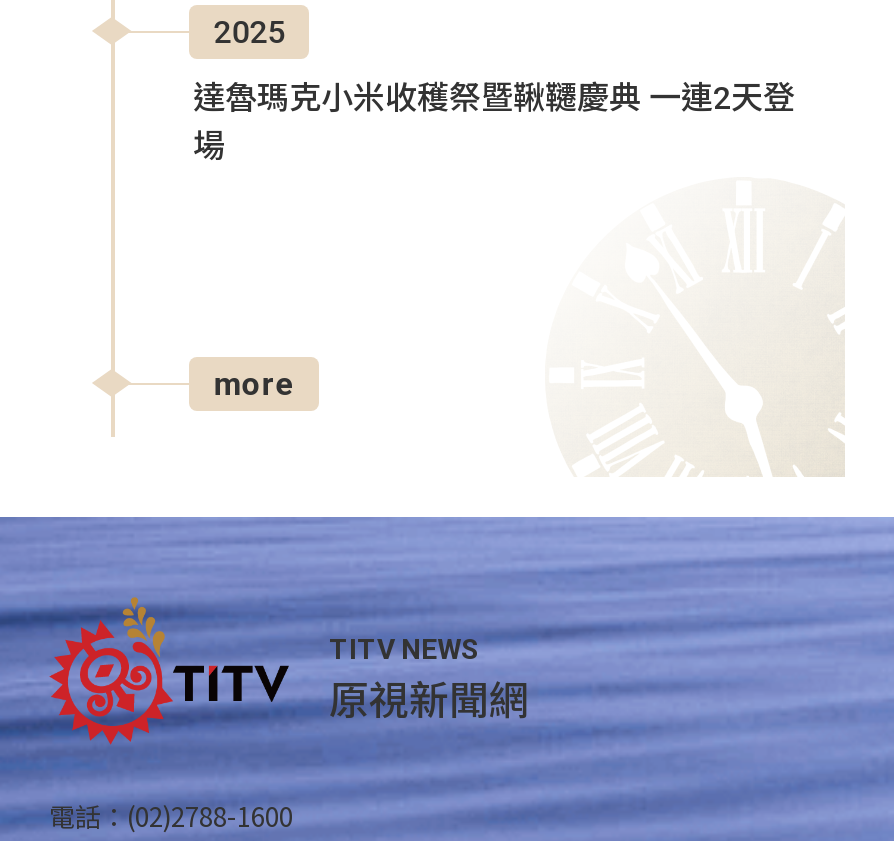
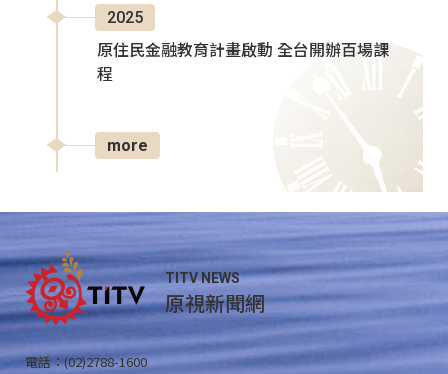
- 達魯瑪克小米收穫祭暨鞦韆慶典 一連2天登
- 場
+ 原住民金融教育計畫啟動 全台開辦百場課
+ 程
